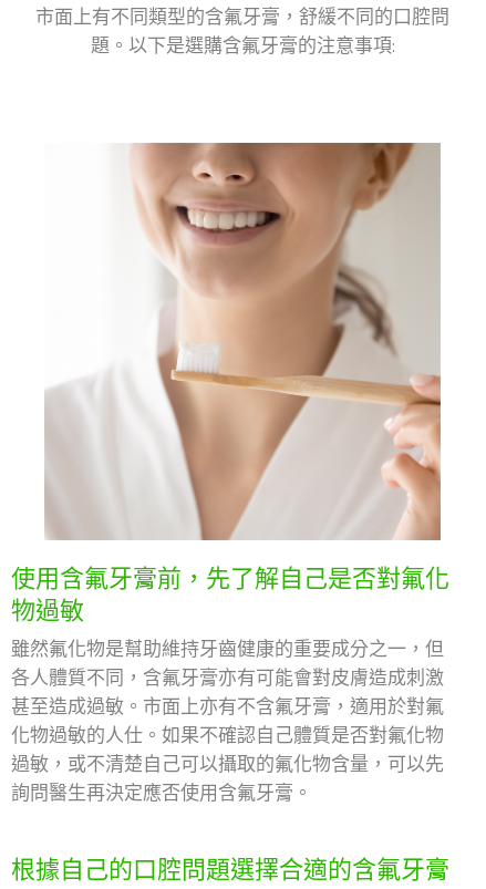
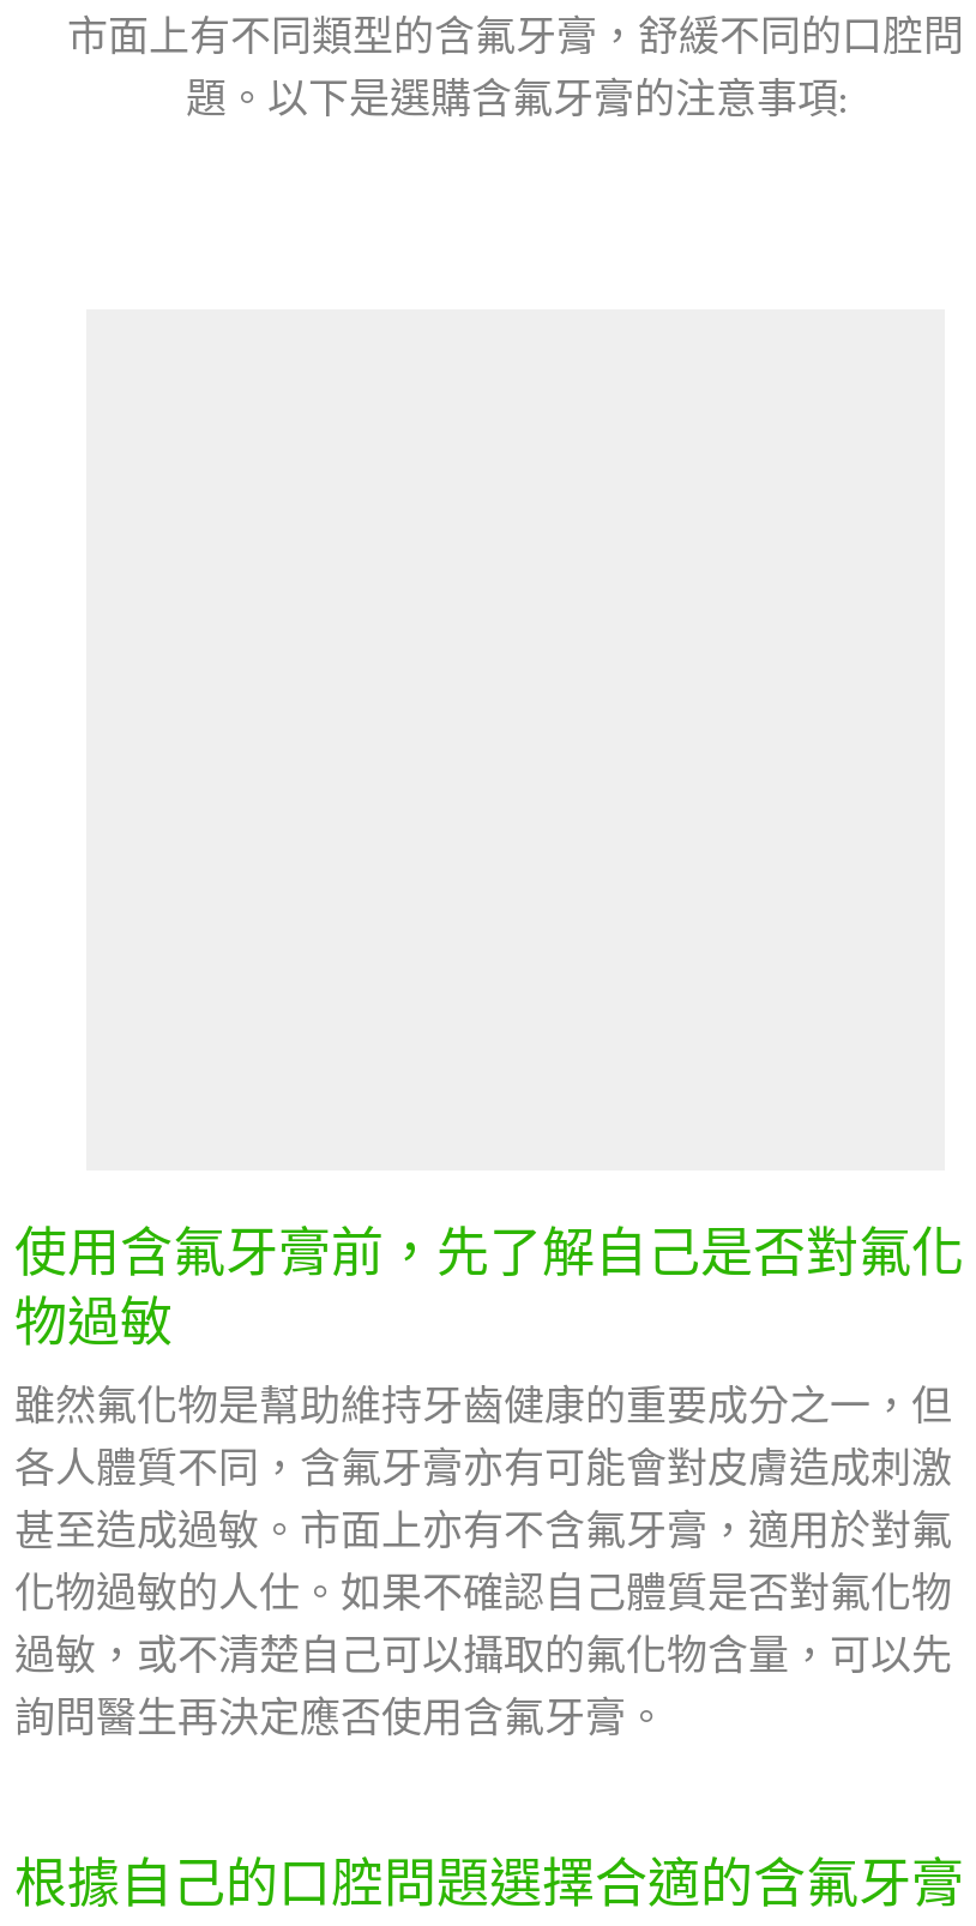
- [image]
